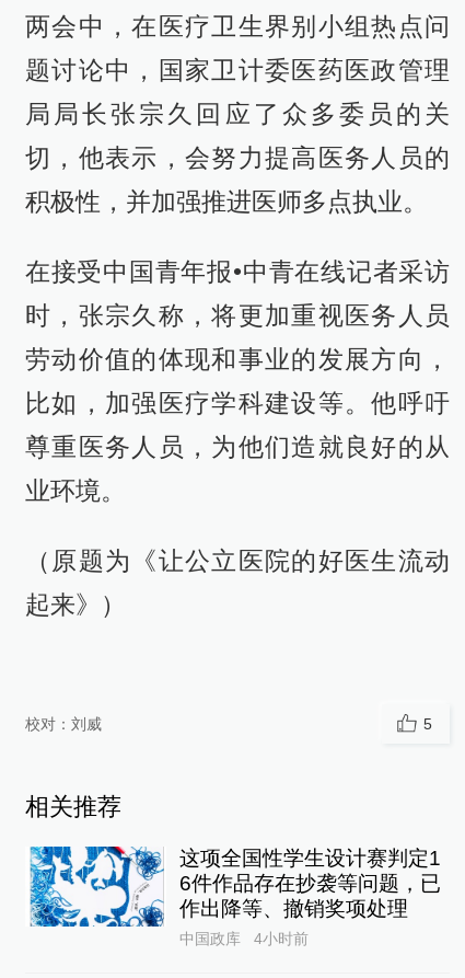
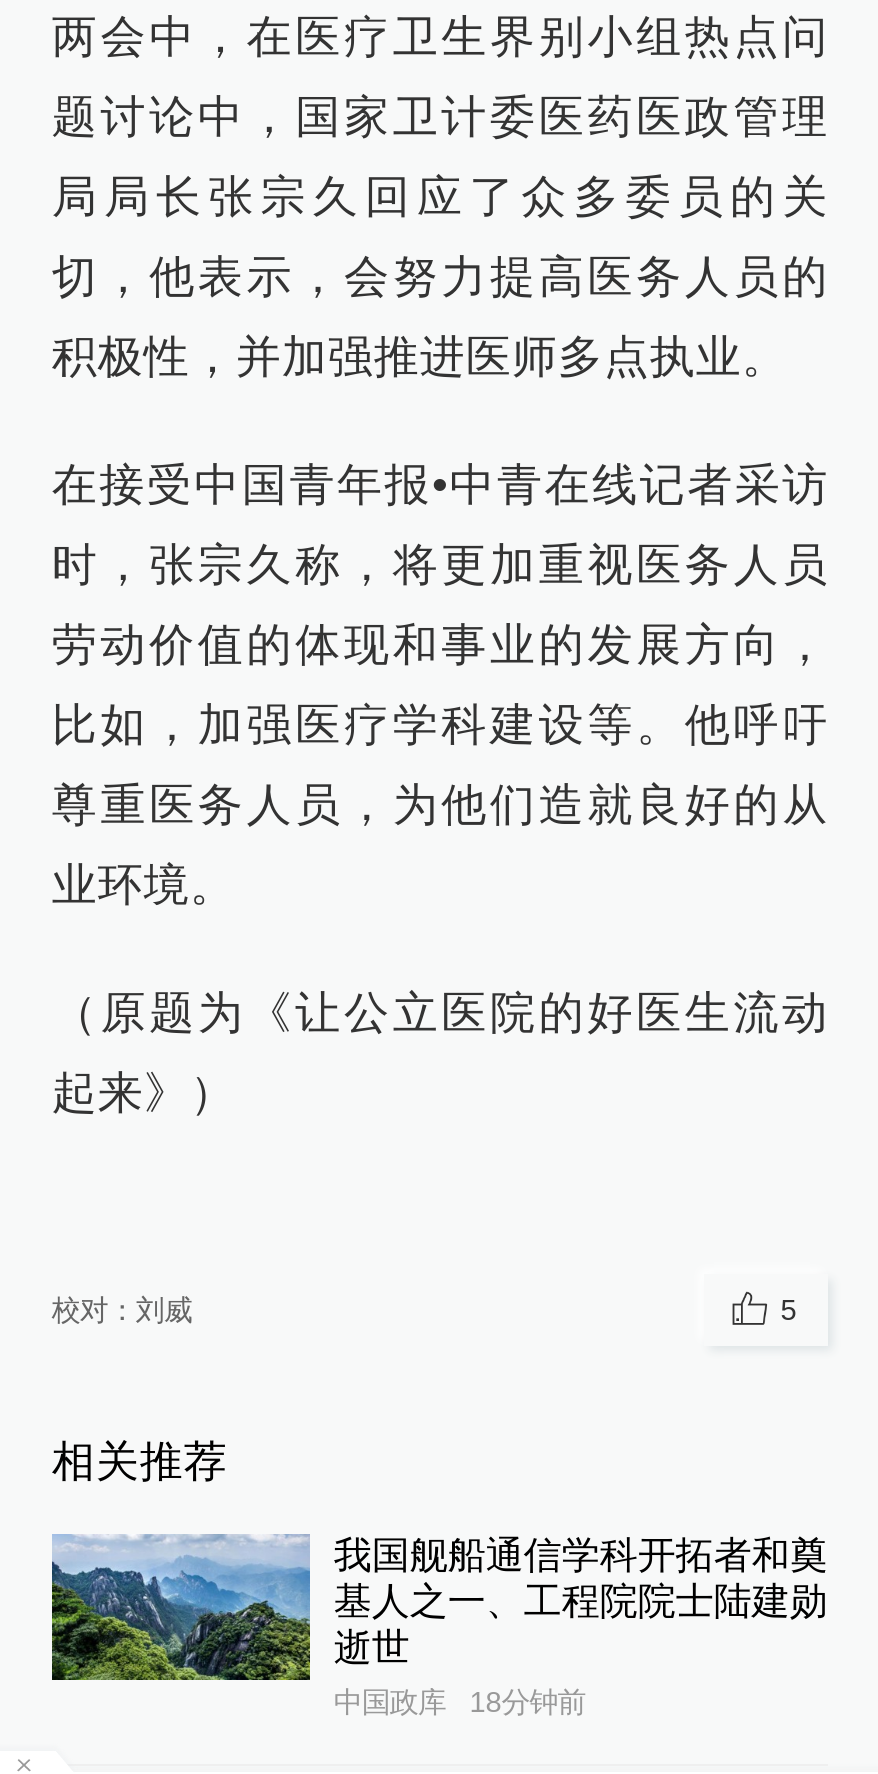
- [image]
- 这项全国性学生设计赛判定1
- 6件作品存在抄袭等问题，已
- 作出降等、撤销奖项处理
+ [image]
+ 我国舰船通信学科开拓者和奠
+ 基人之一、工程院院士陆建勋
+ 逝世

- 中国政库 4小时前
+ 中国政库 18分钟前
